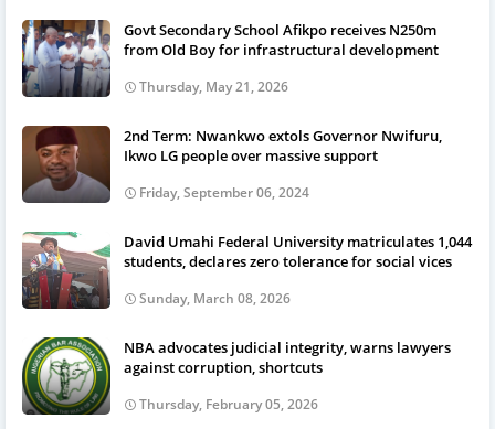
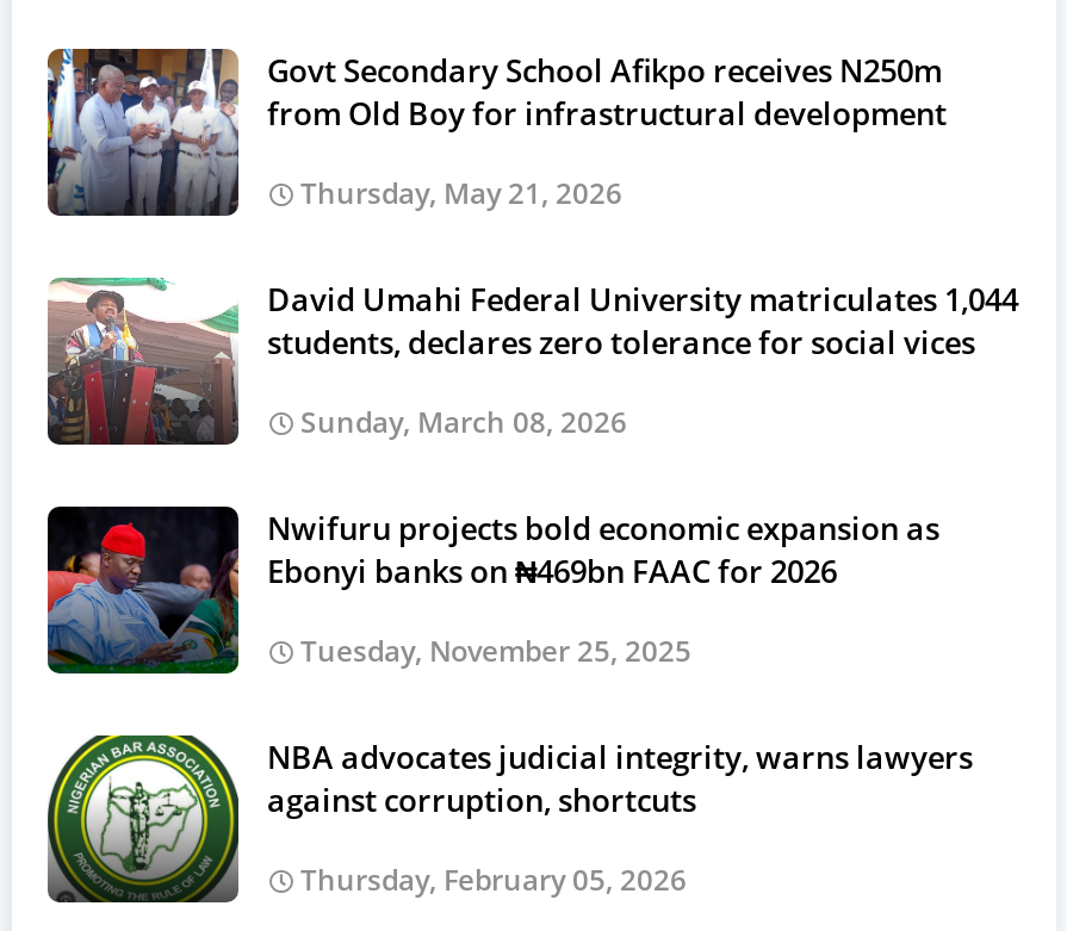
- [image]
- 2nd Term: Nwankwo extols Governor Nwifuru,
- Ikwo LG people over massive support
- Friday, September 06, 2024

moved up: [image] | David Umahi Federal University matriculates 1,044 | students, declares zero tolerance for social vices | Sunday, March 08, 2026

+ [image]
+ Nwifuru projects bold economic expansion as
+ Ebonyi banks on ₦469bn FAAC for 2026
+ Tuesday, November 25, 2025
